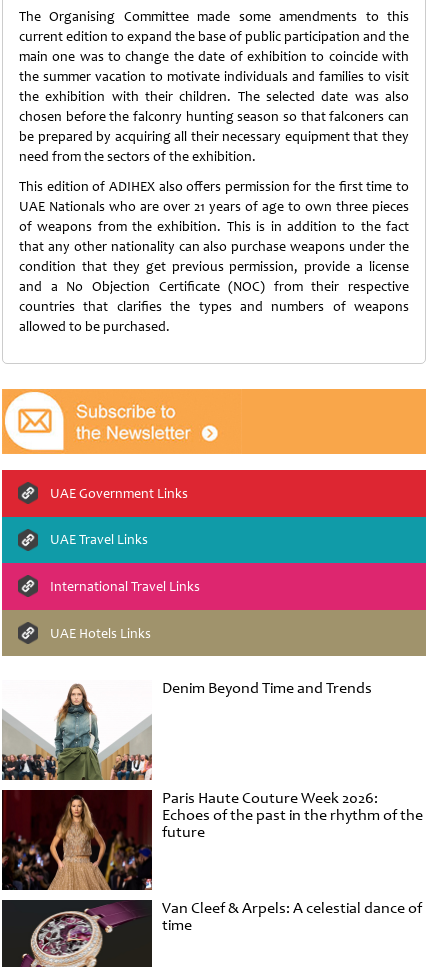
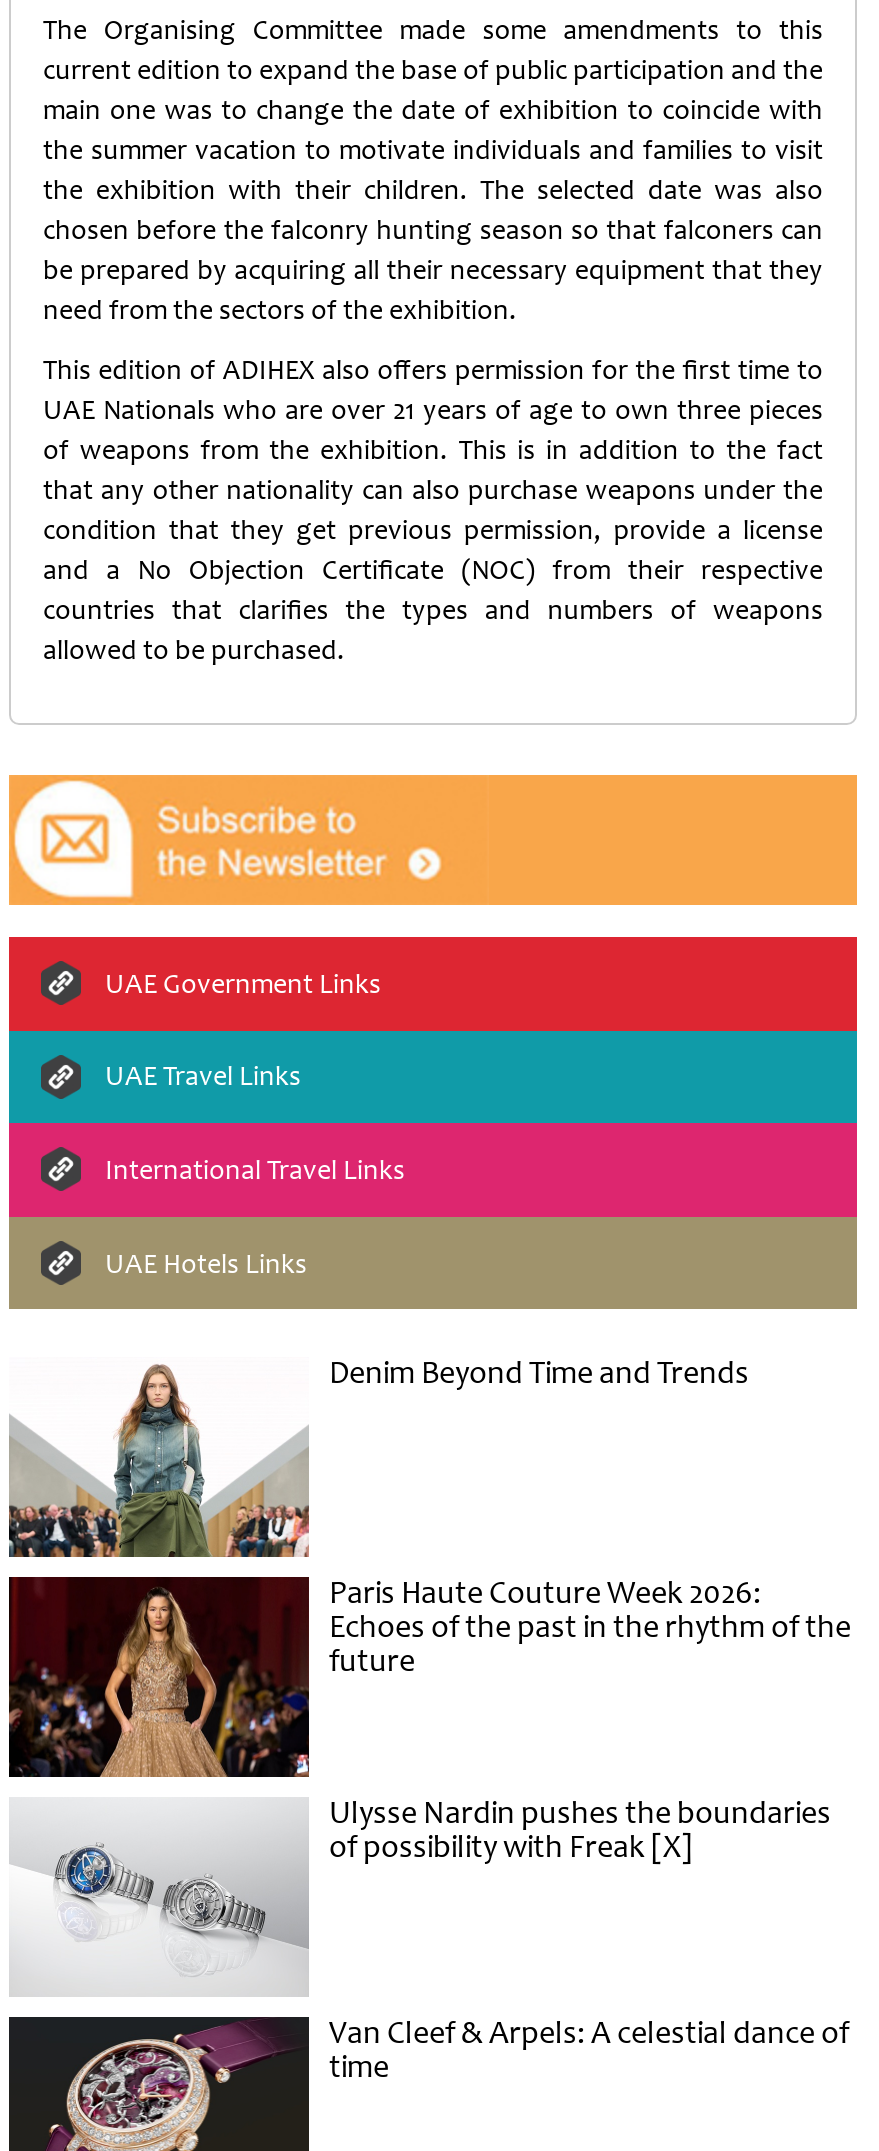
+ [image]
+ Ulysse Nardin pushes the boundaries
+ of possibility with Freak [X]
